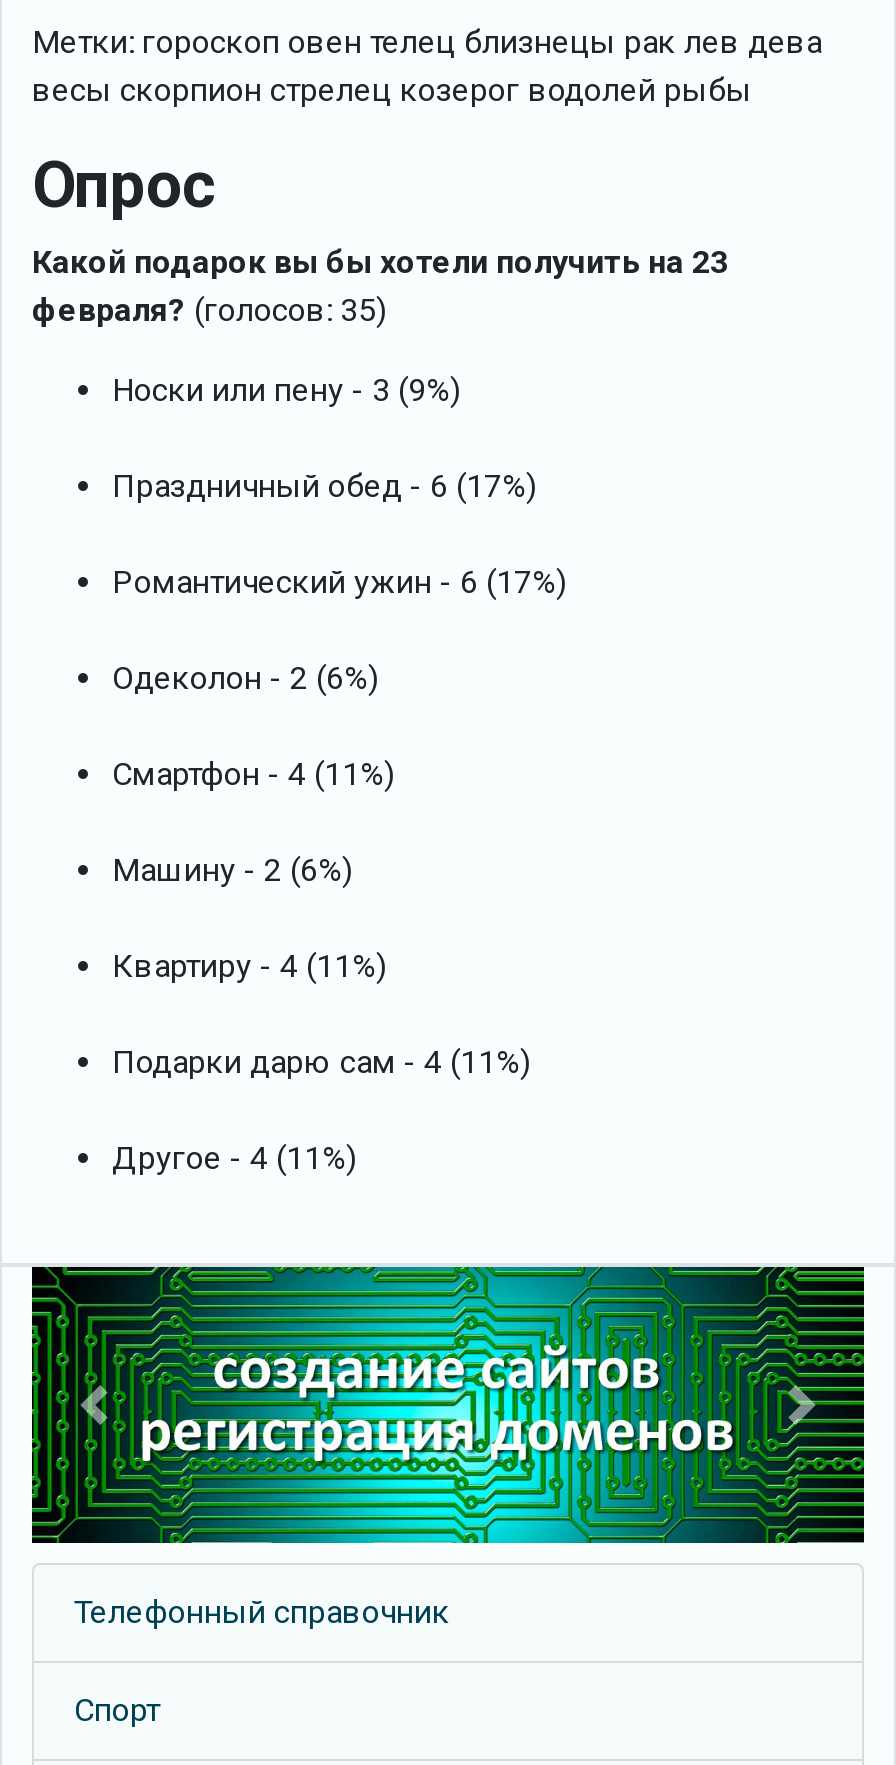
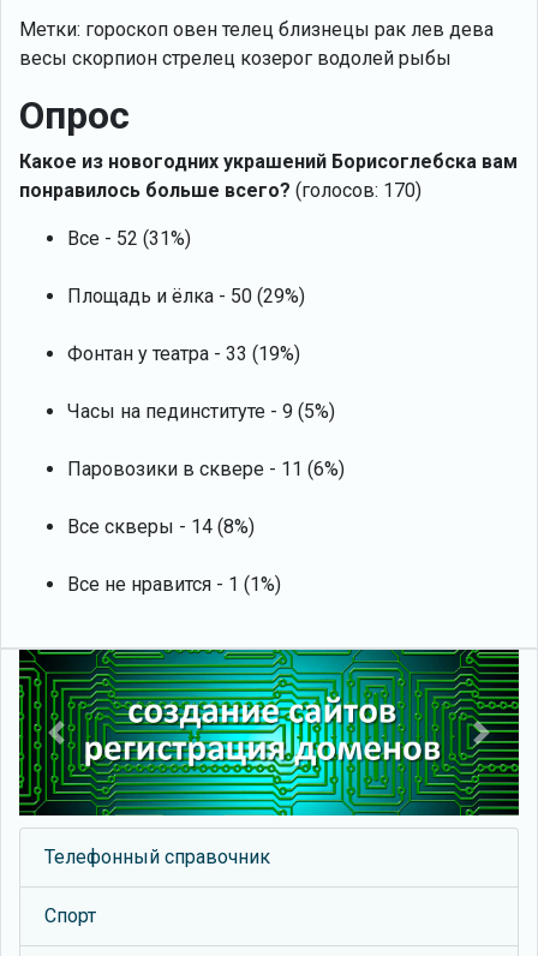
- Какой подарок вы бы хотели получить на 23
- февраля? (голосов: 35)
- Носки или пену - 3 (9%)
- Праздничный обед - 6 (17%)
- Романтический ужин - 6 (17%)
- Одеколон - 2 (6%)
- Смартфон - 4 (11%)
- Машину - 2 (6%)
- Квартиру - 4 (11%)
- Подарки дарю сам - 4 (11%)
- Другое - 4 (11%)
+ Какое из новогодних украшений Борисоглебска вам
+ понравилось больше всего? (голосов: 170)
+ Все - 52 (31%)
+ Площадь и ёлка - 50 (29%)
+ Фонтан у театра - 33 (19%)
+ Часы на пединституте - 9 (5%)
+ Паровозики в сквере - 11 (6%)
+ Все скверы - 14 (8%)
+ Все не нравится - 1 (1%)
